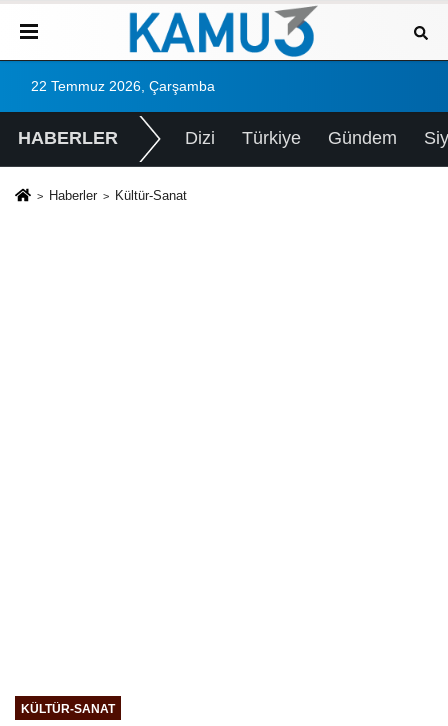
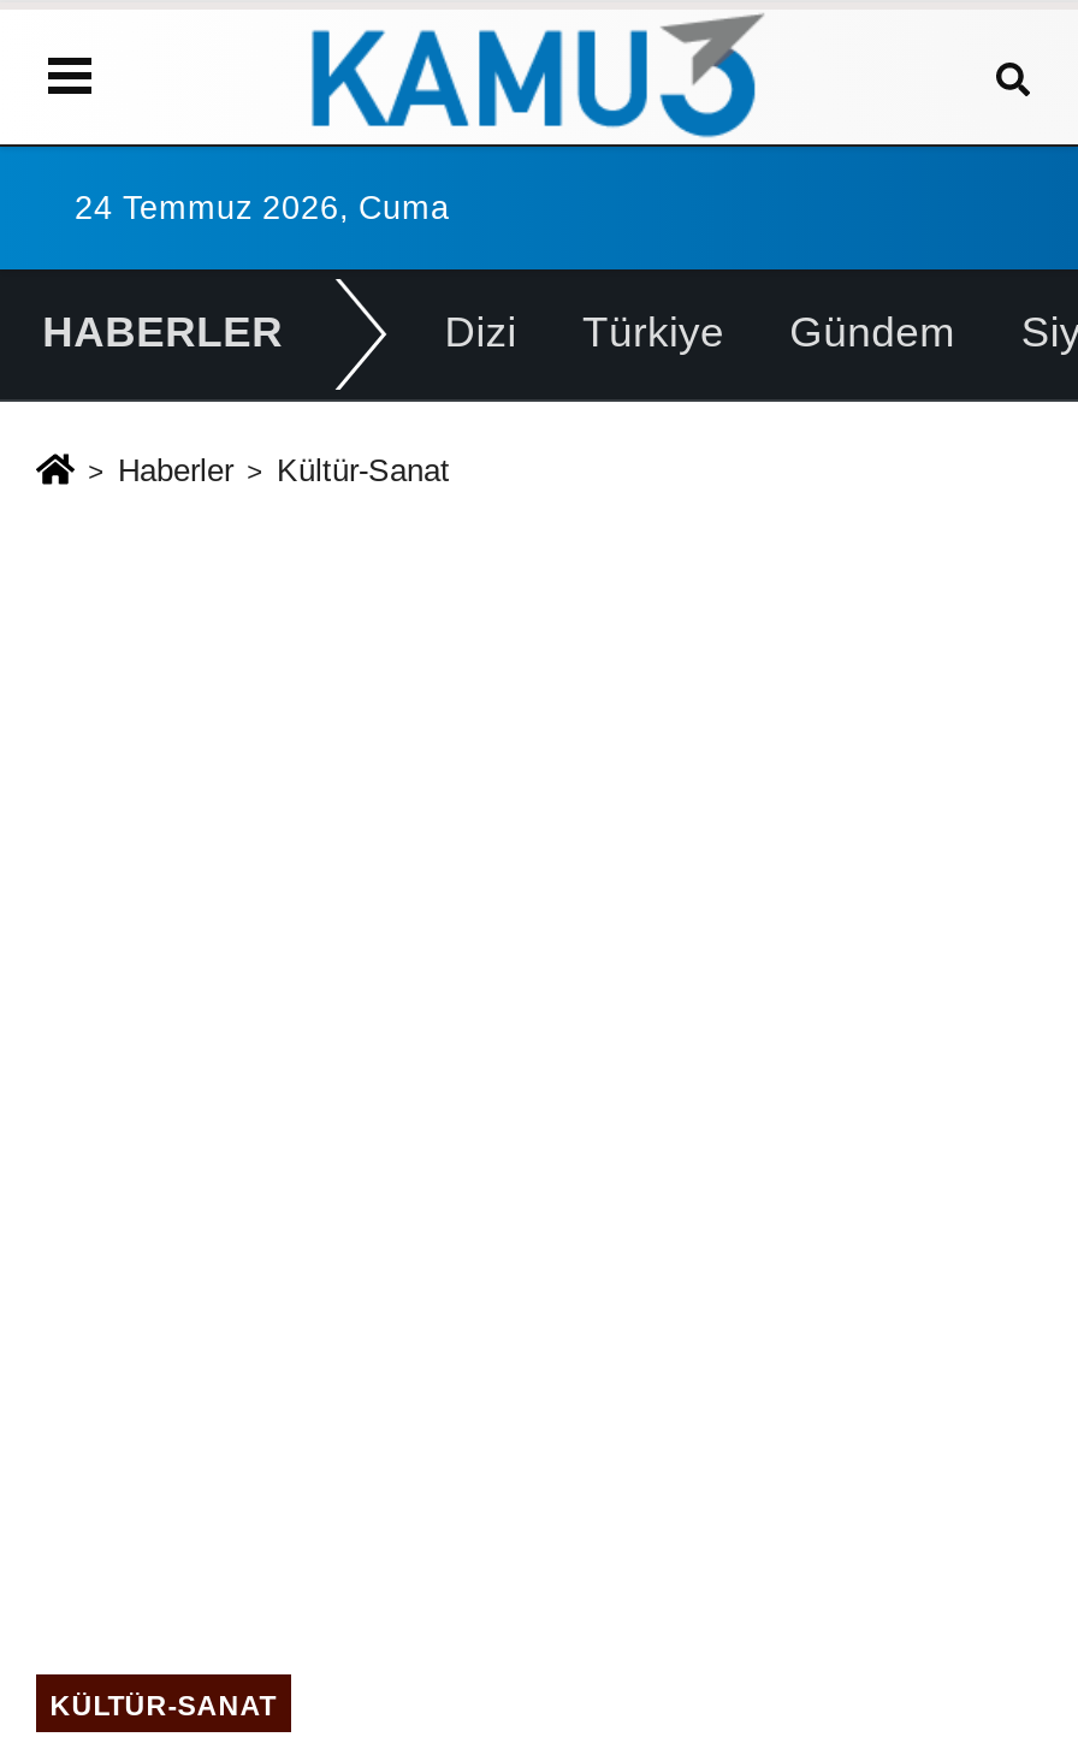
- 22 Temmuz 2026, Çarşamba
+ 24 Temmuz 2026, Cuma
